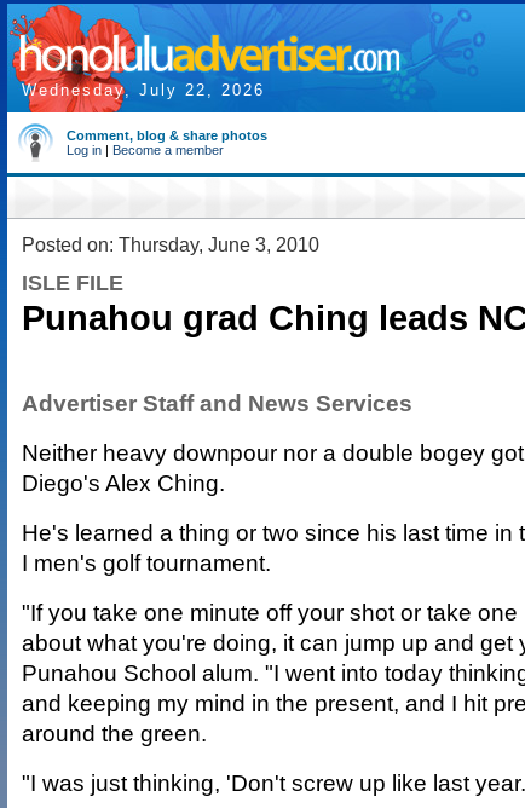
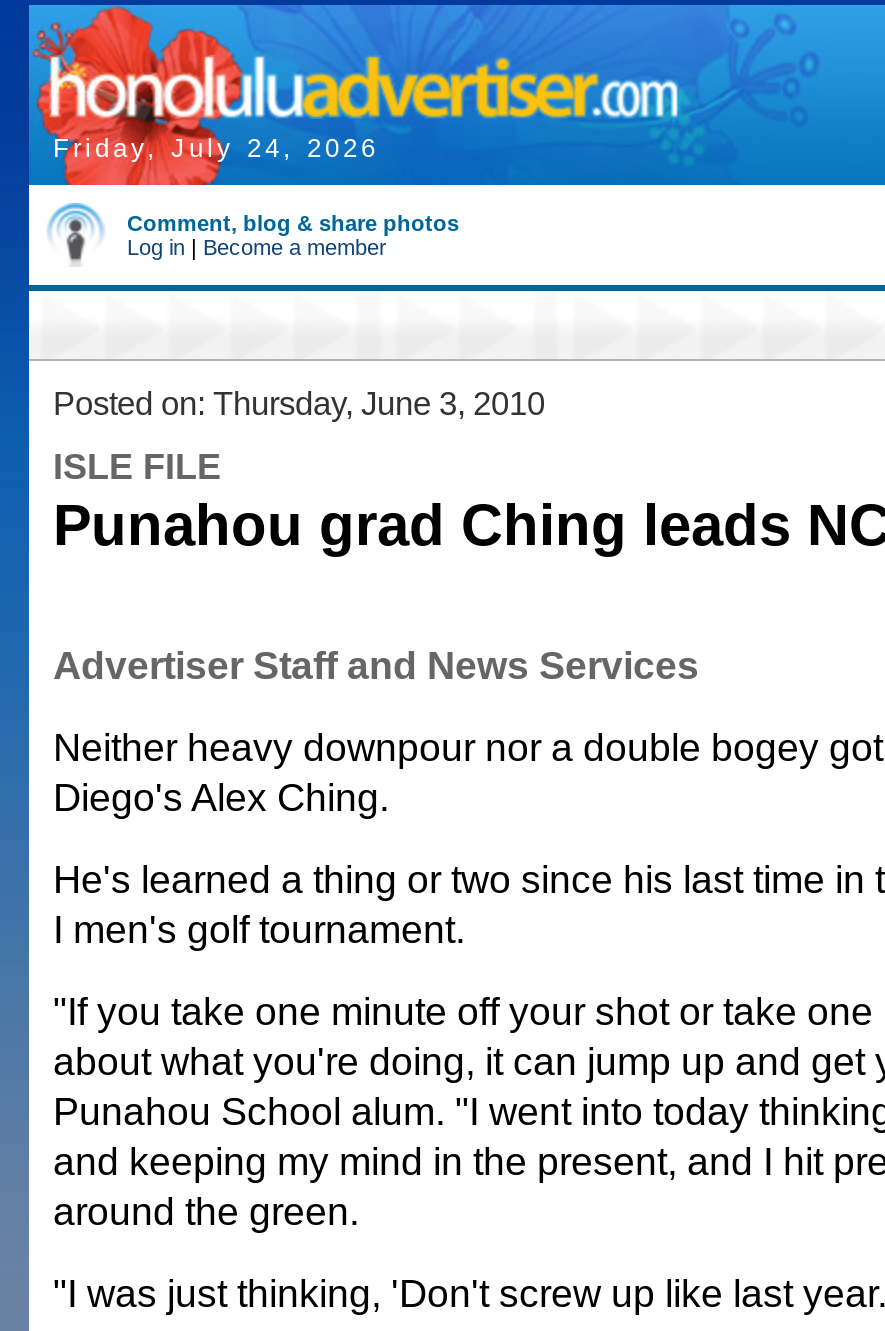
- Wednesday, July 22, 2026
+ Friday, July 24, 2026
